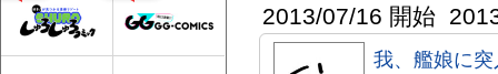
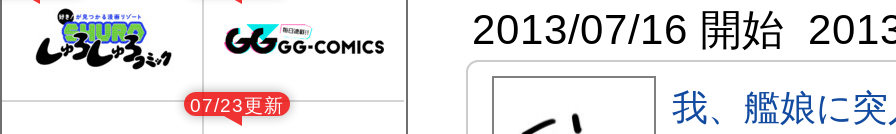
+ 07/23更新
